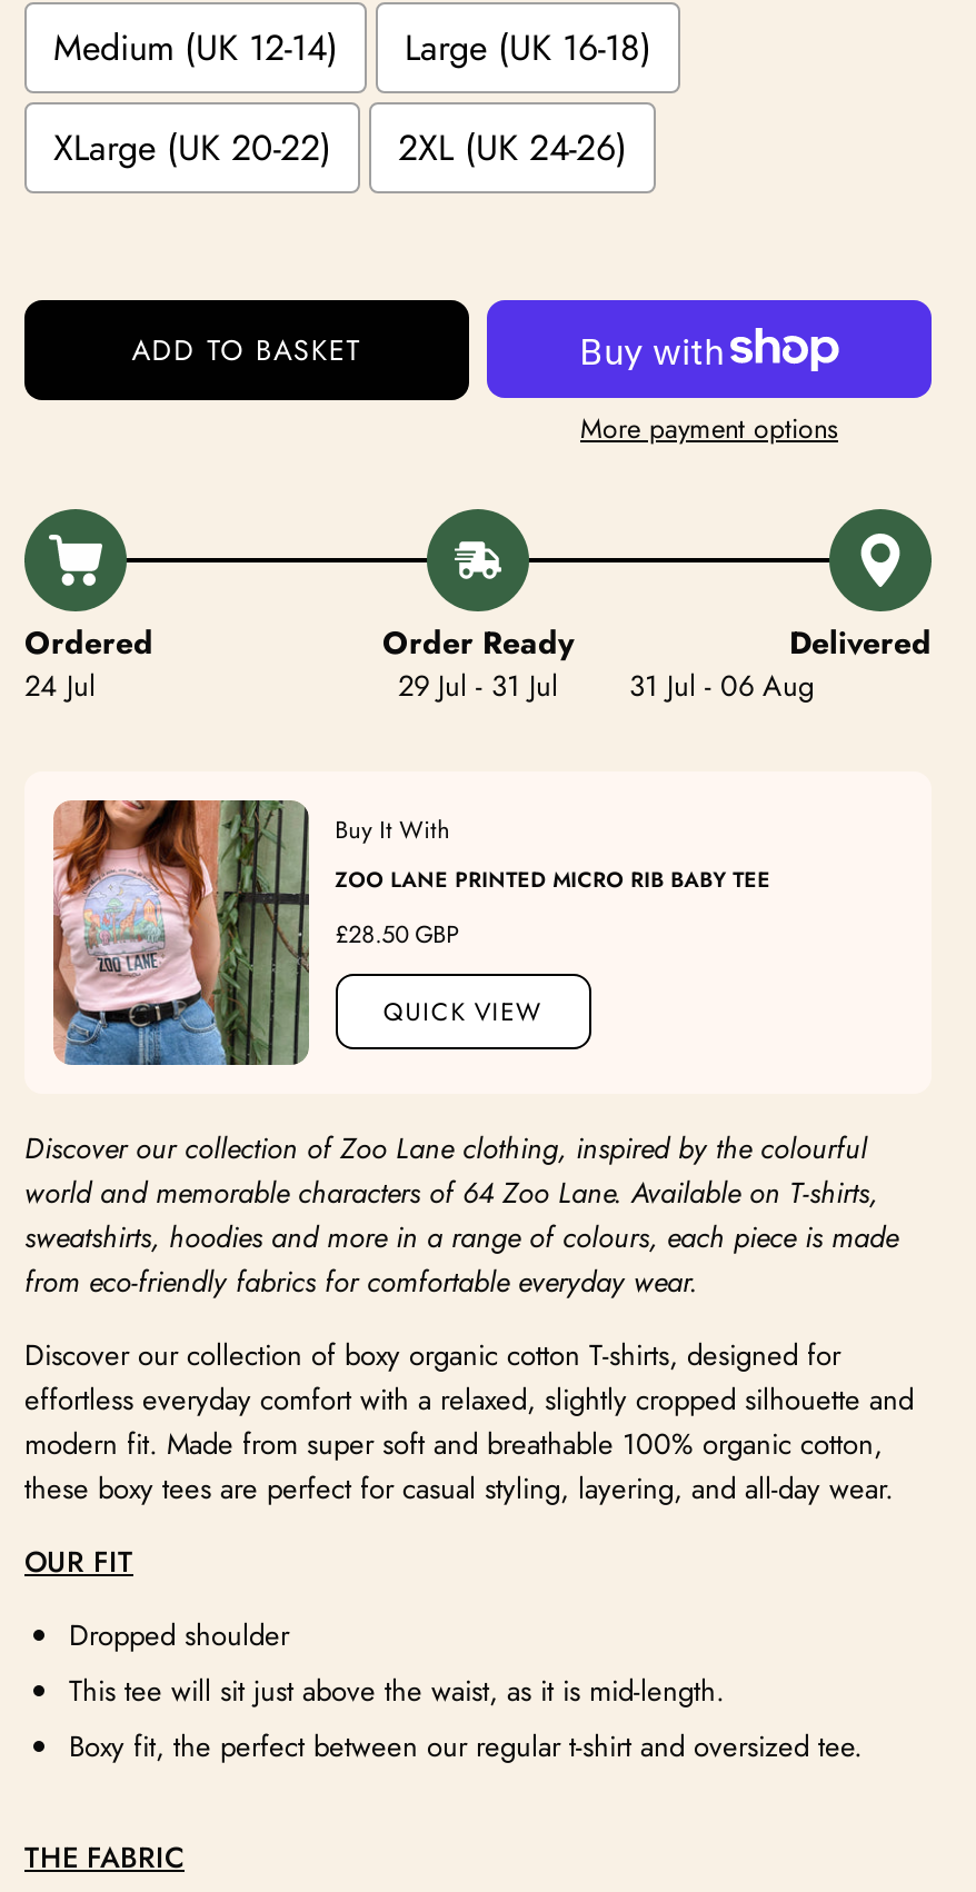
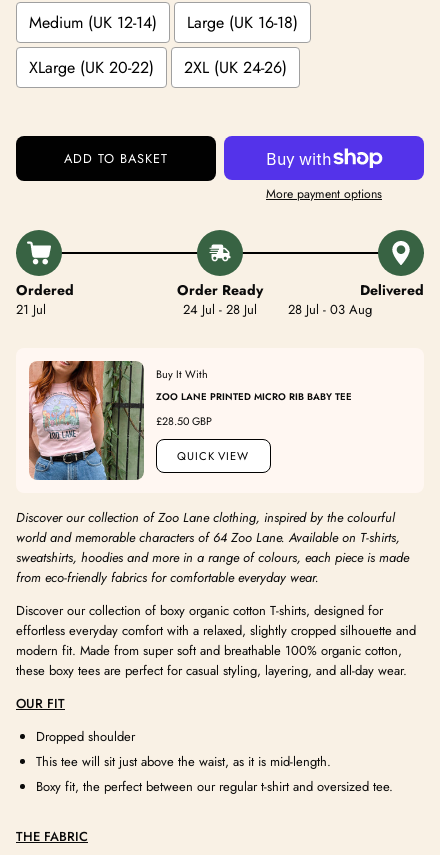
- 24 Jul
+ 21 Jul

- 29 Jul - 31 Jul
+ 24 Jul - 28 Jul

- 31 Jul - 06 Aug
+ 28 Jul - 03 Aug
